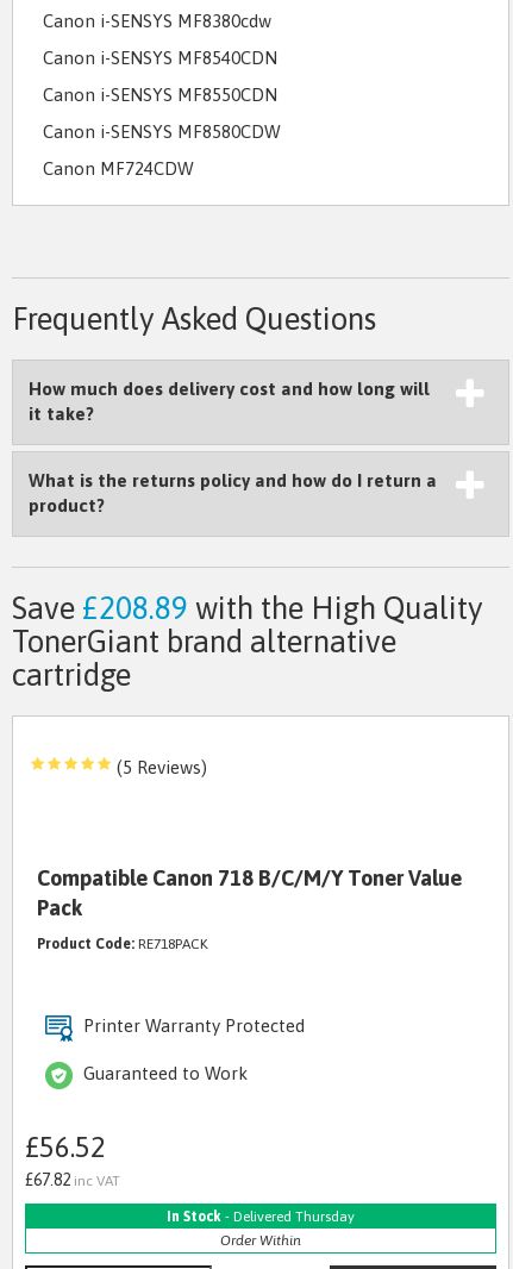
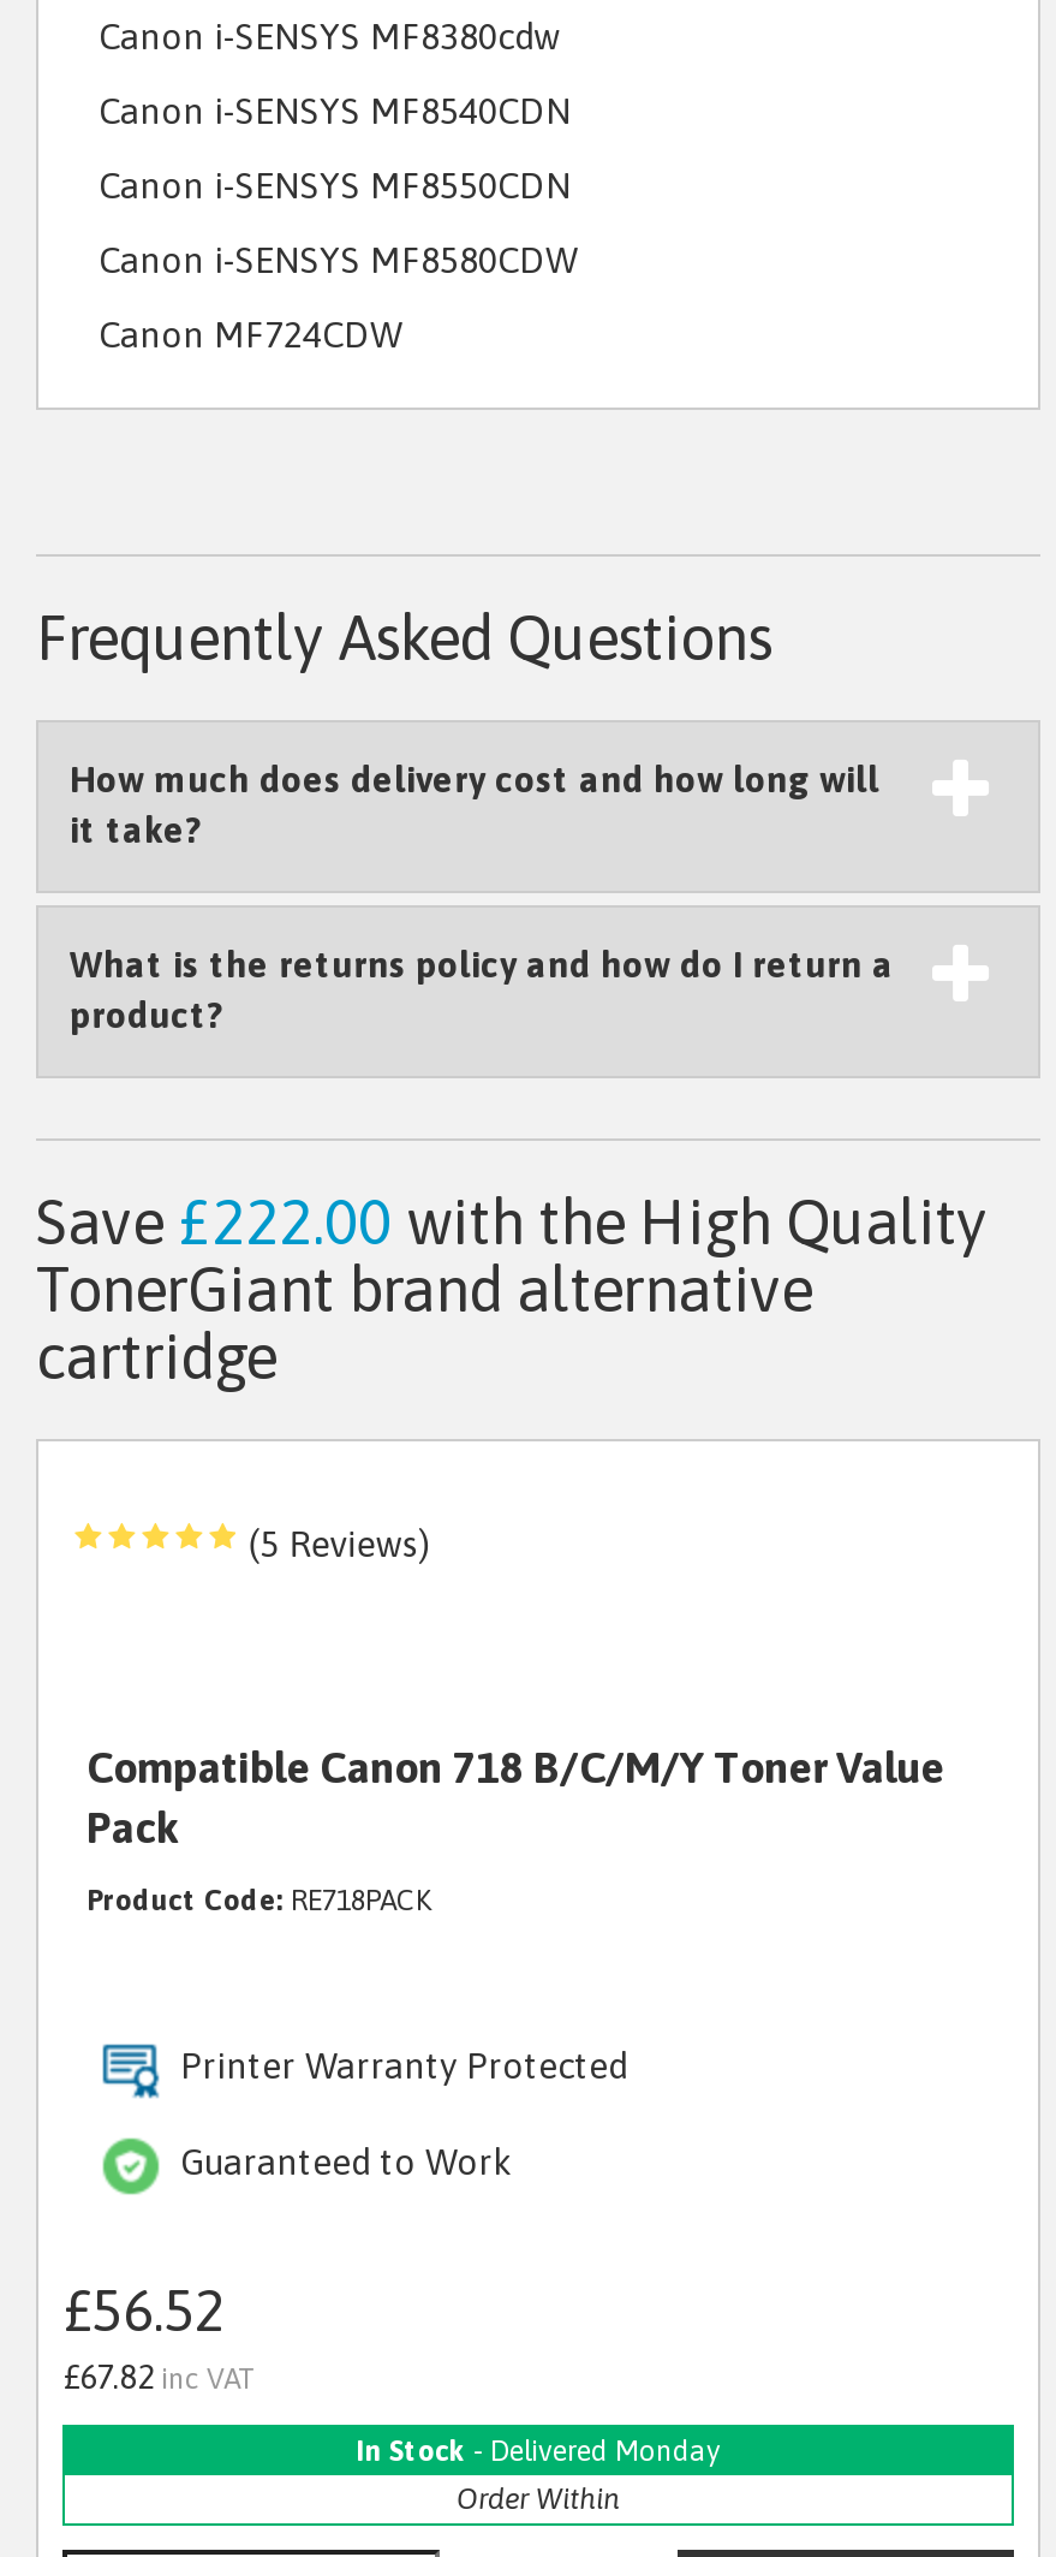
- Save £208.89 with the High Quality
+ Save £222.00 with the High Quality

- In Stock - Delivered Thursday
+ In Stock - Delivered Monday
